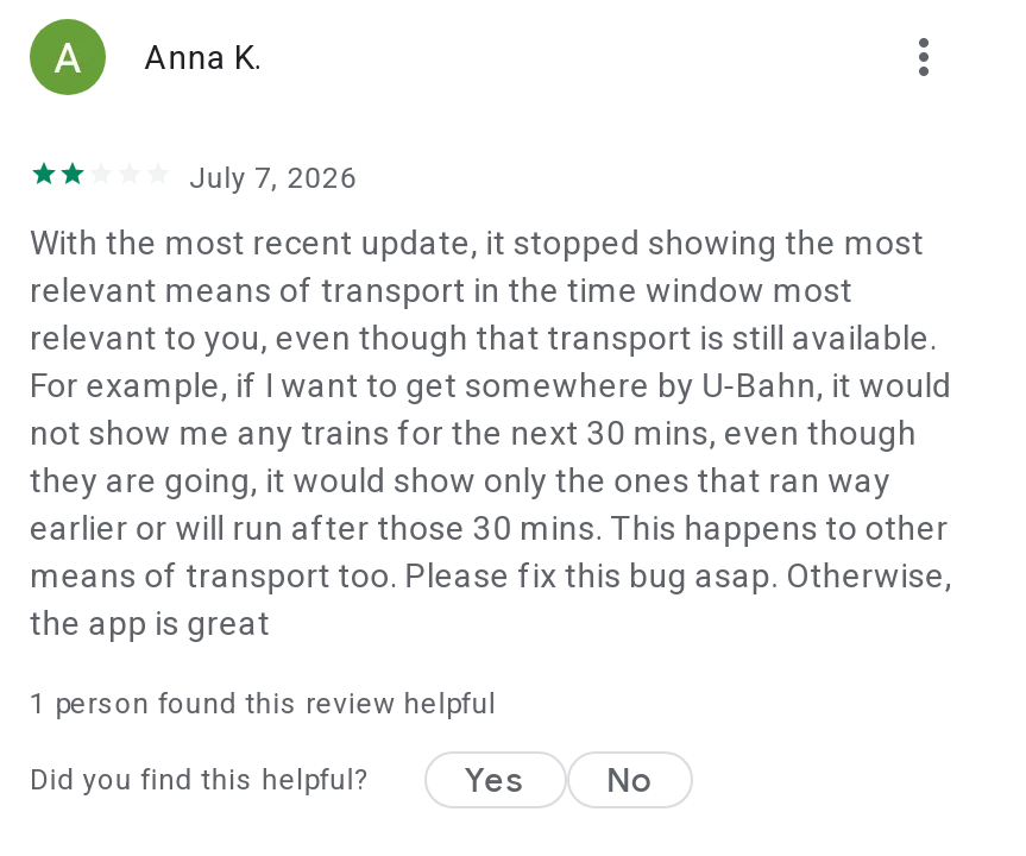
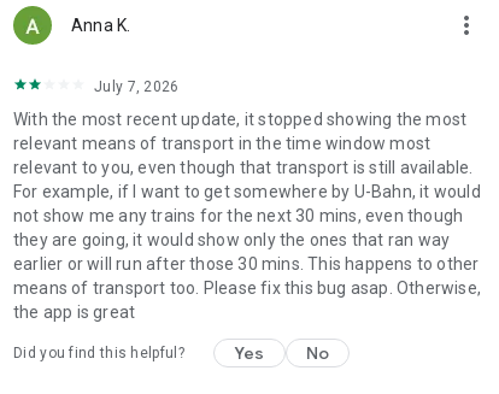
- 1 person found this review helpful
